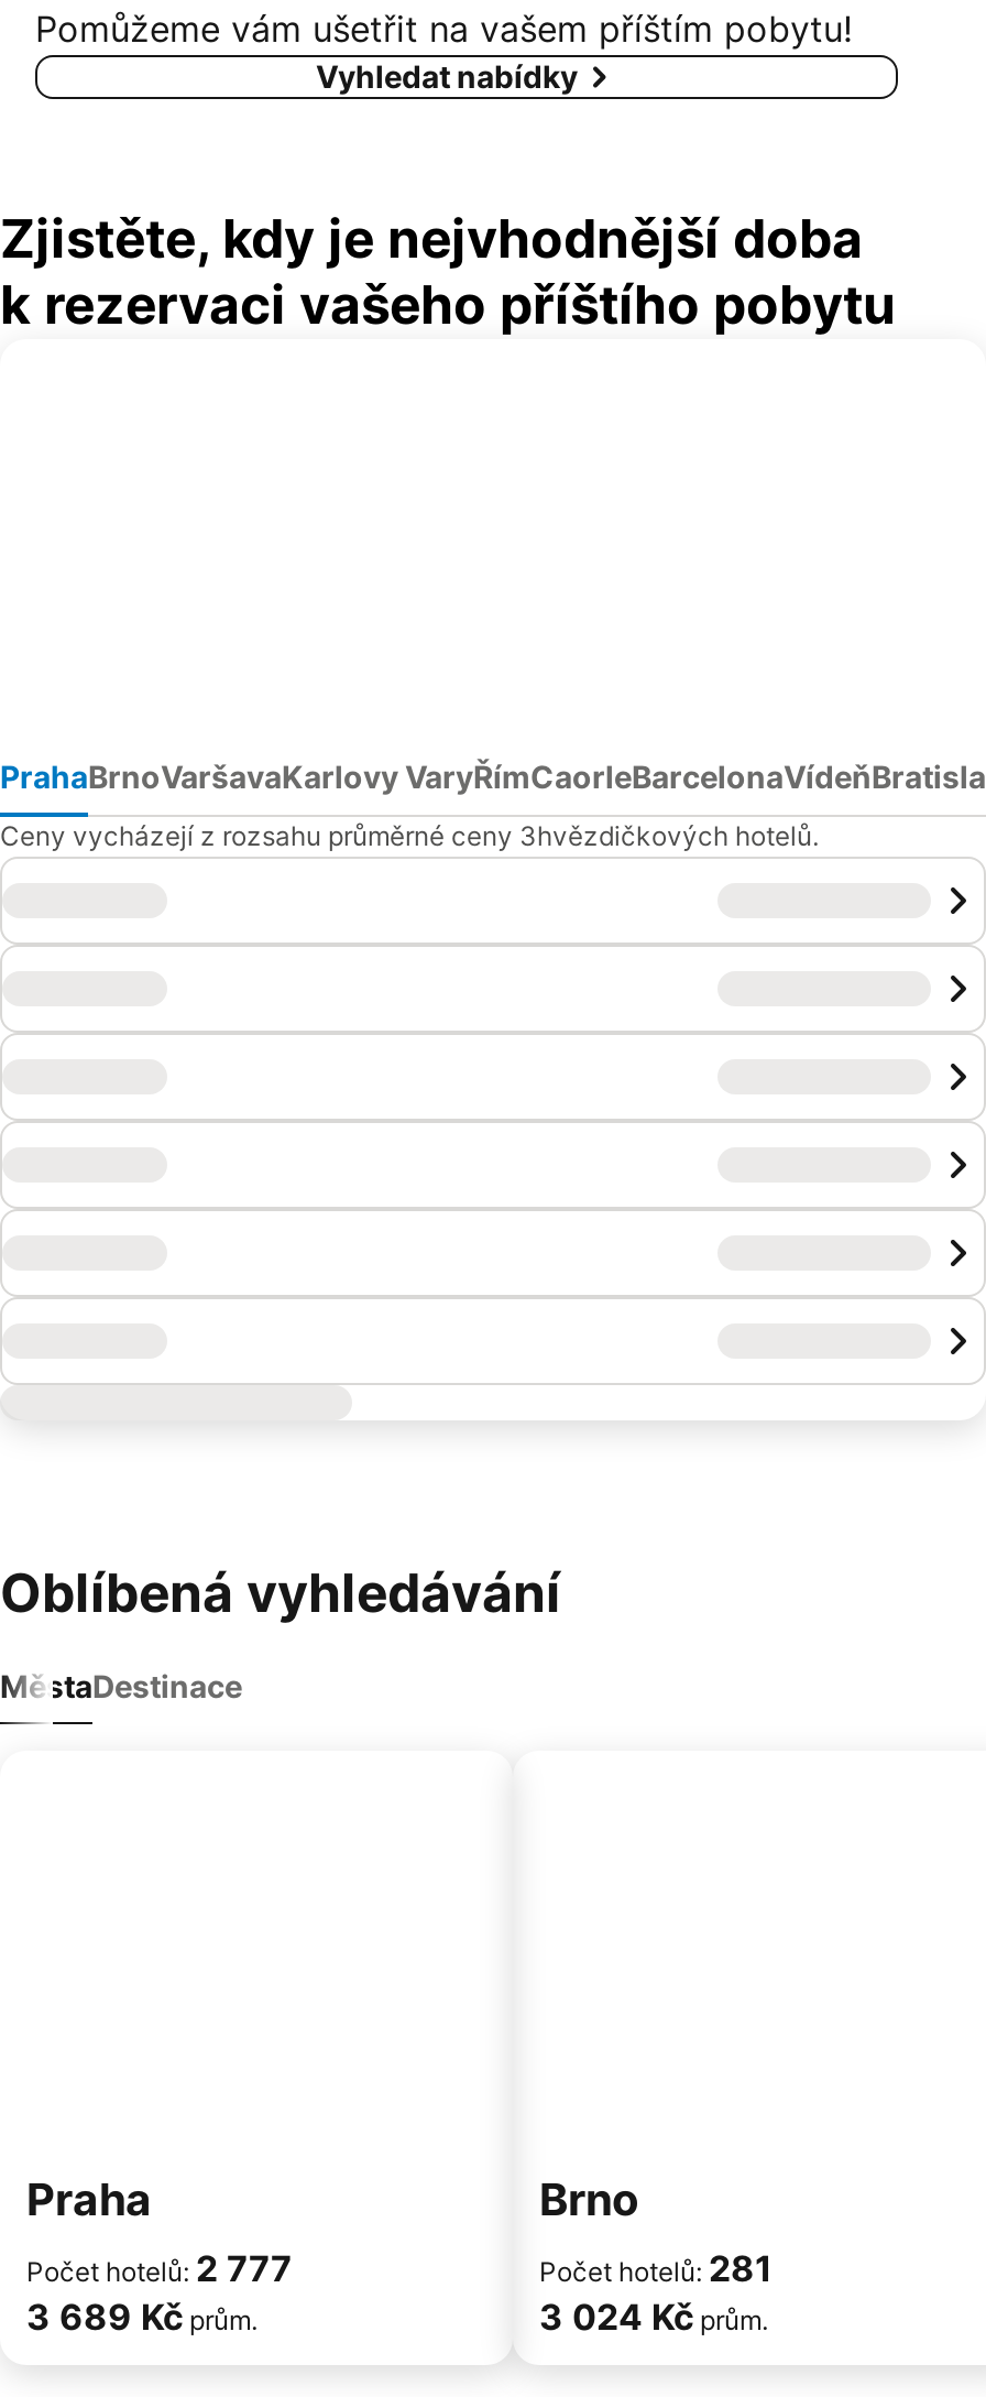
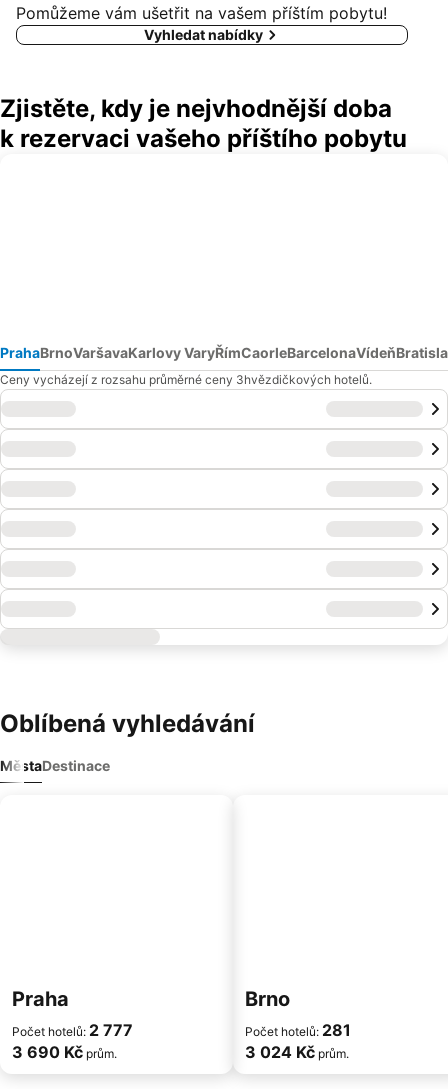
- 3 689 Kč prům.
+ 3 690 Kč prům.
